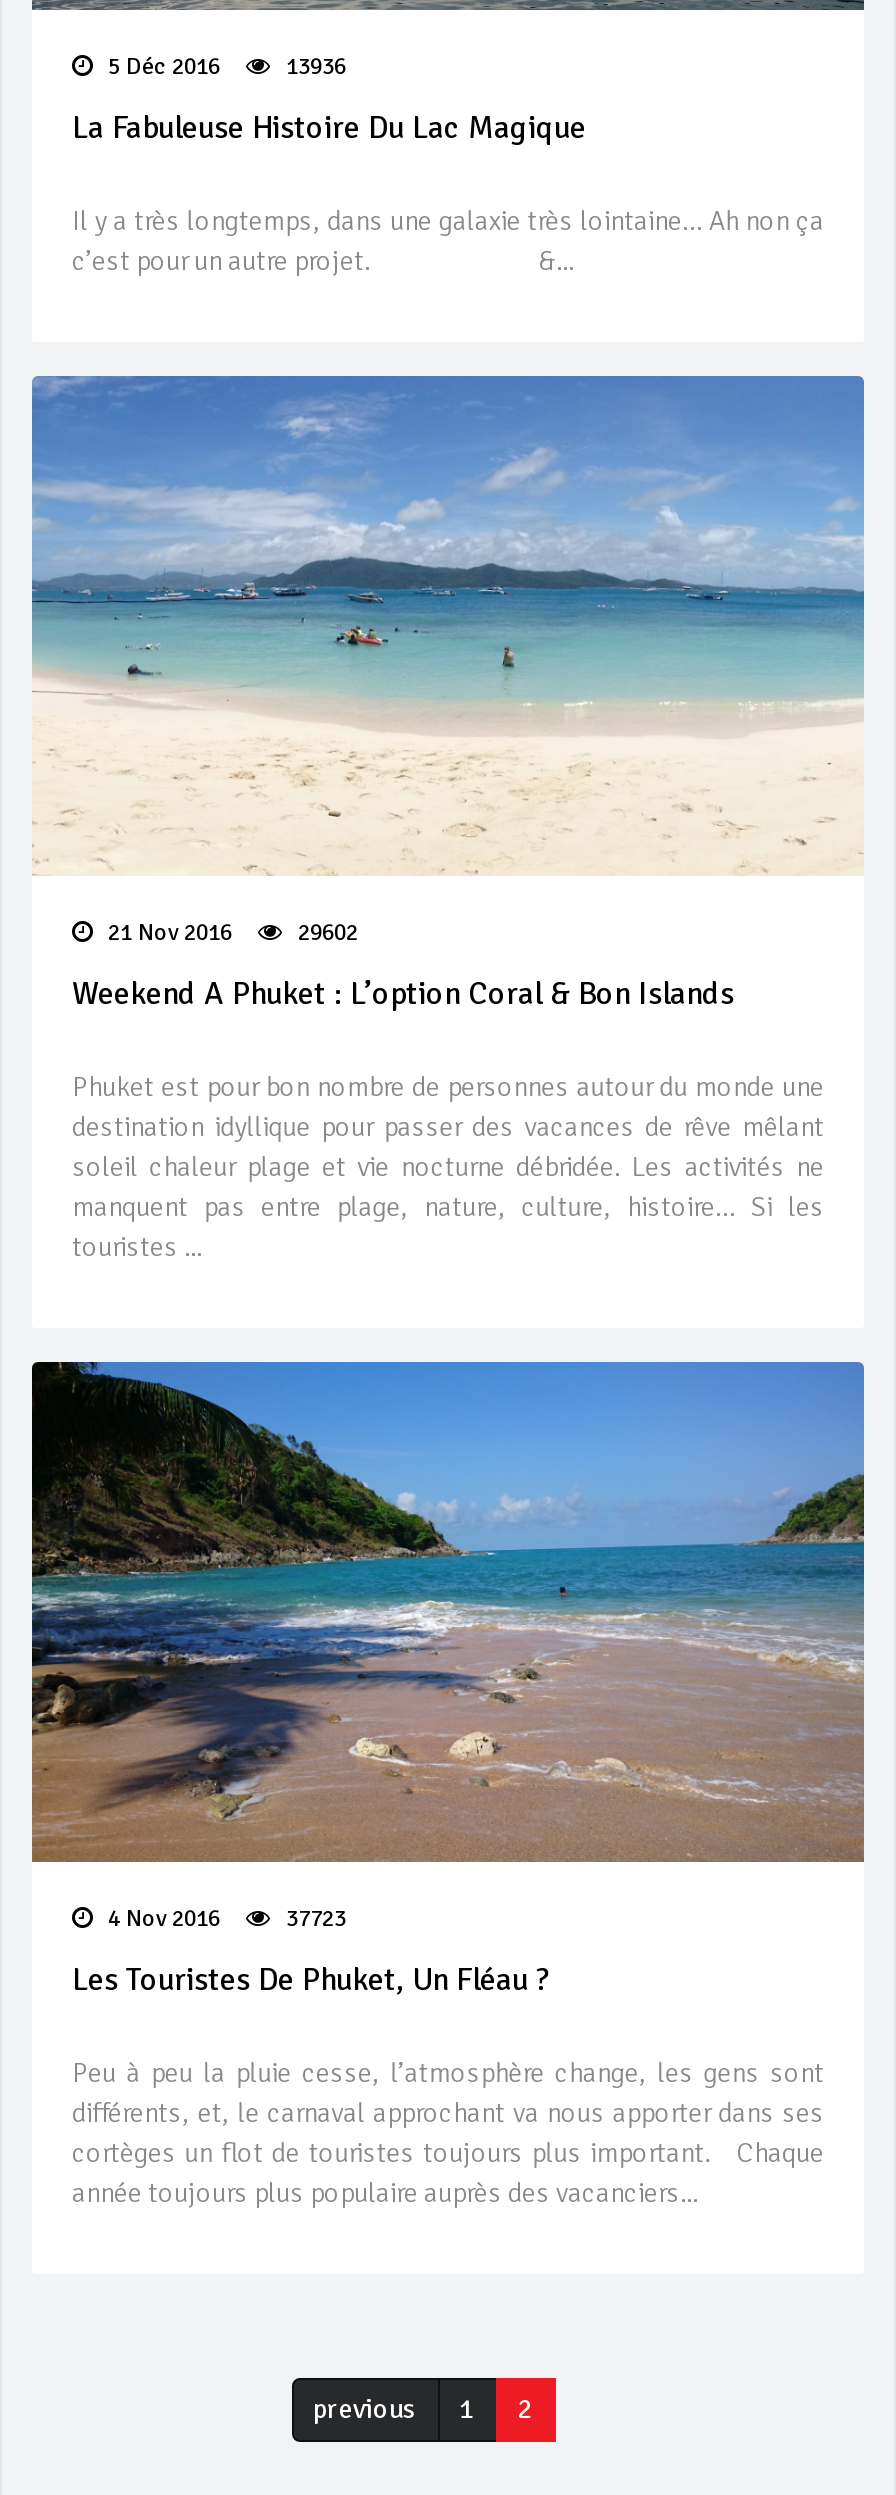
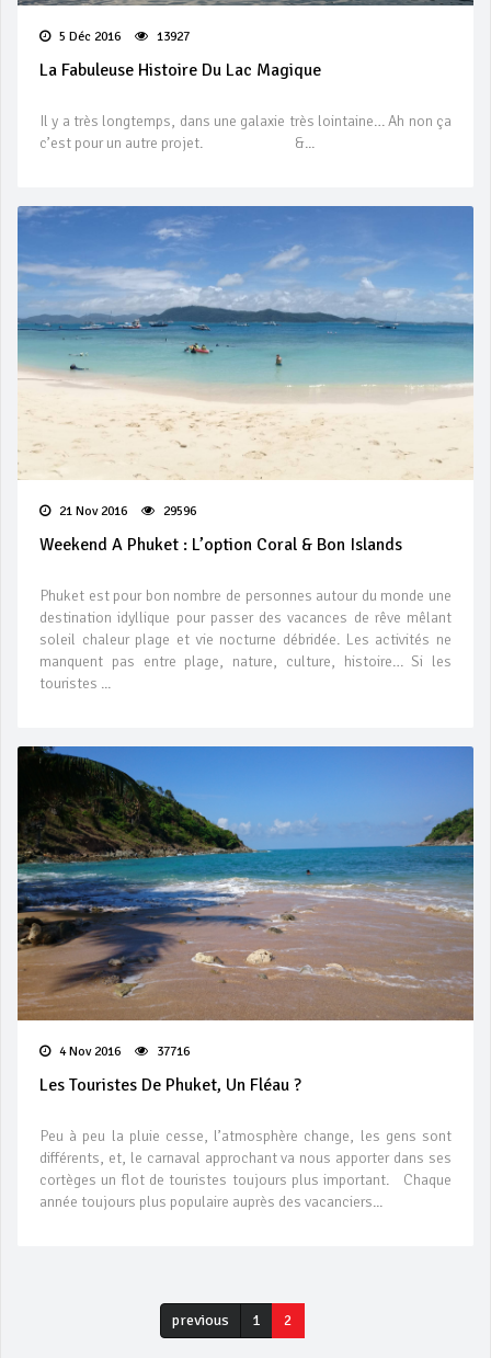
- 5 Déc 2016 13936
+ 5 Déc 2016 13927

- 21 Nov 2016 29602
+ 21 Nov 2016 29596

- 4 Nov 2016 37723
+ 4 Nov 2016 37716
